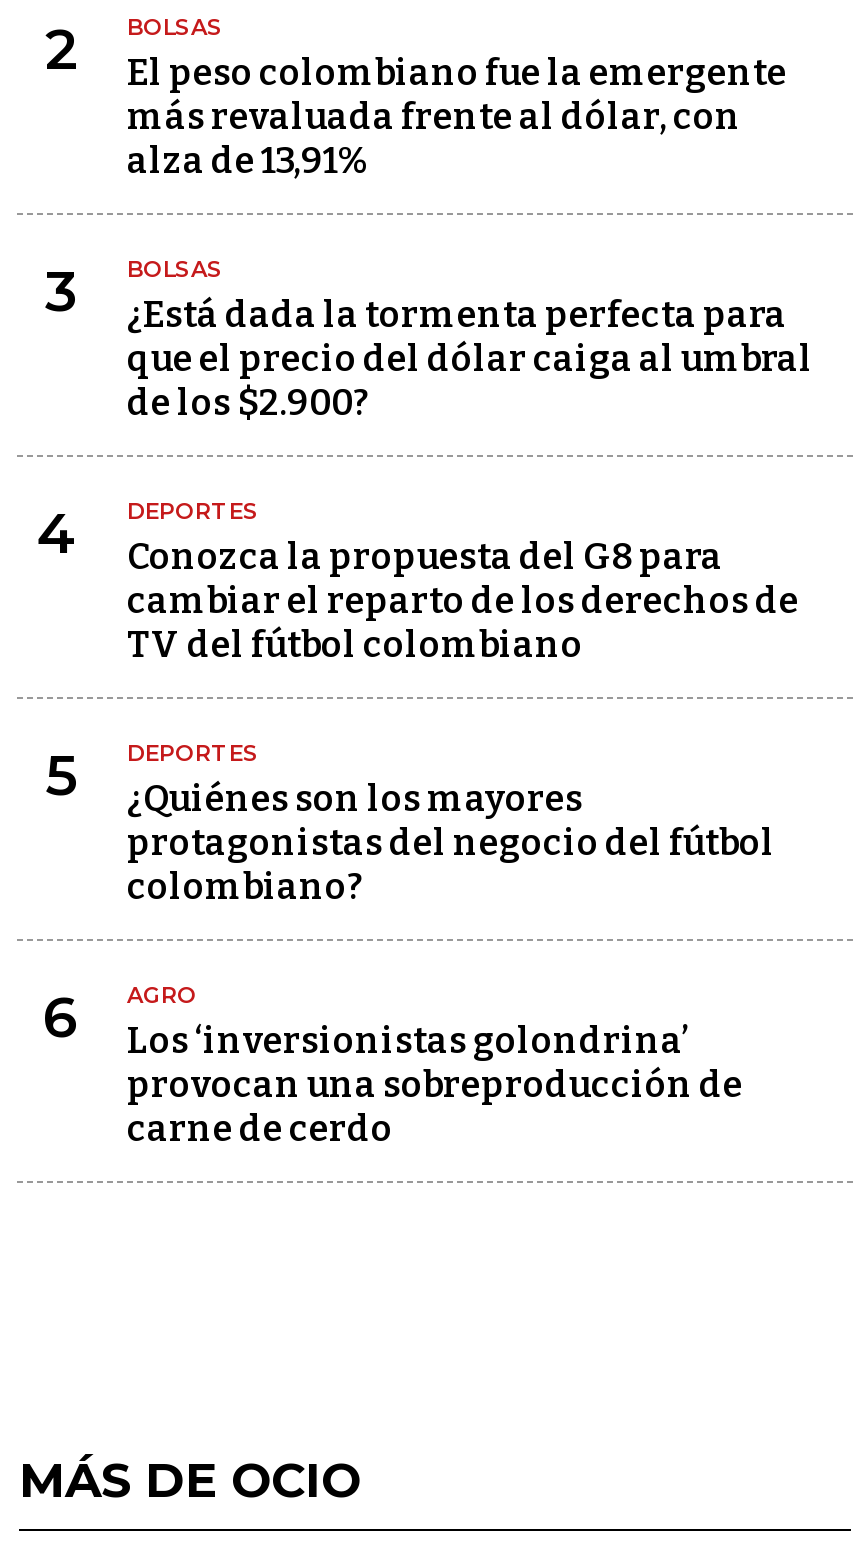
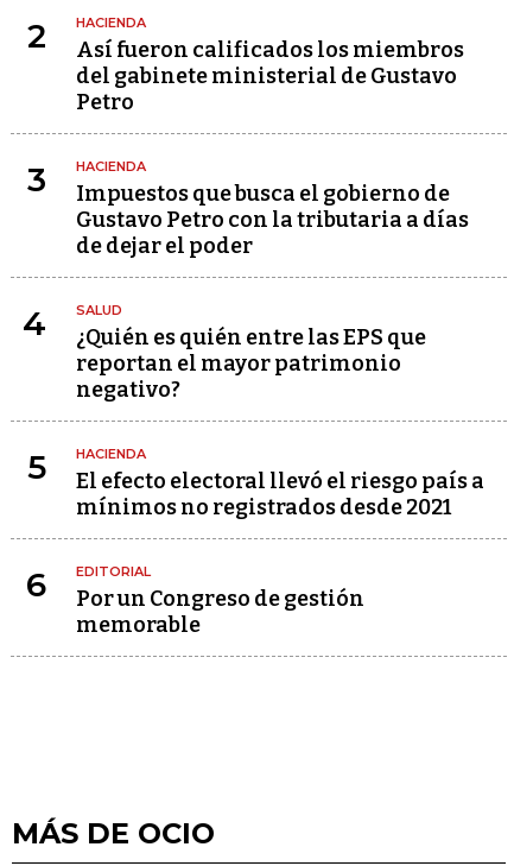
- BOLSAS
- El peso colombiano fue la emergente
- más revaluada frente al dólar, con
- alza de 13,91%
+ HACIENDA
+ Así fueron calificados los miembros
+ del gabinete ministerial de Gustavo
+ Petro

- BOLSAS
- ¿Está dada la tormenta perfecta para
- que el precio del dólar caiga al umbral
- de los $2.900?
+ HACIENDA
+ Impuestos que busca el gobierno de
+ Gustavo Petro con la tributaria a días
+ de dejar el poder

- DEPORTES
- Conozca la propuesta del G8 para
- cambiar el reparto de los derechos de
- TV del fútbol colombiano
+ SALUD
+ ¿Quién es quién entre las EPS que
+ reportan el mayor patrimonio
+ negativo?

- DEPORTES
- ¿Quiénes son los mayores
- protagonistas del negocio del fútbol
- colombiano?
+ HACIENDA
+ El efecto electoral llevó el riesgo país a
+ mínimos no registrados desde 2021

- AGRO
- Los ‘inversionistas golondrina’
- provocan una sobreproducción de
- carne de cerdo
+ EDITORIAL
+ Por un Congreso de gestión
+ memorable
